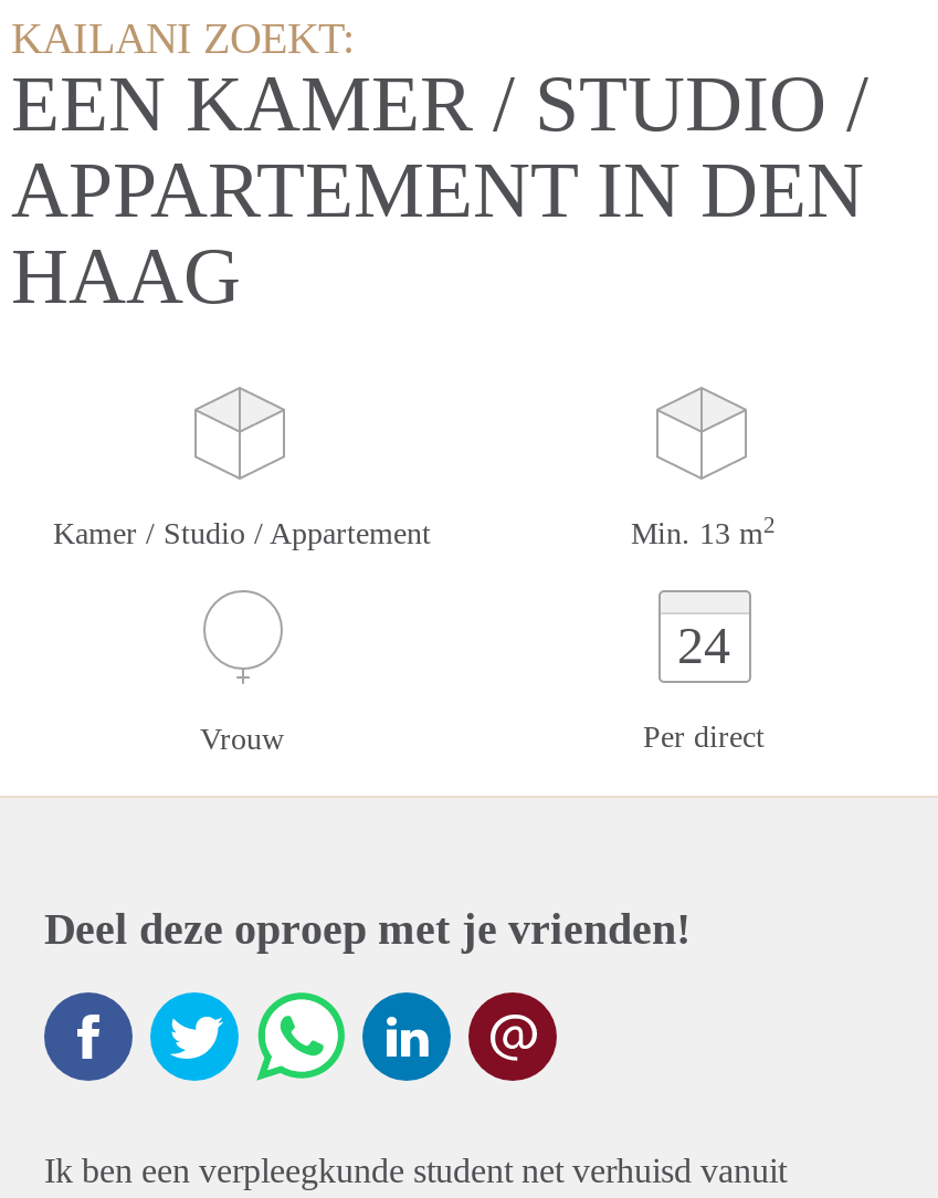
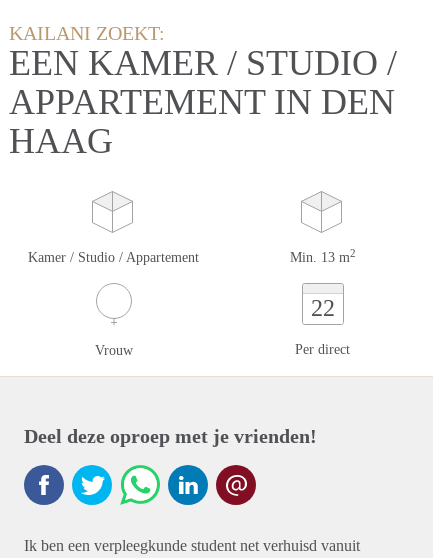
- 24
+ 22
